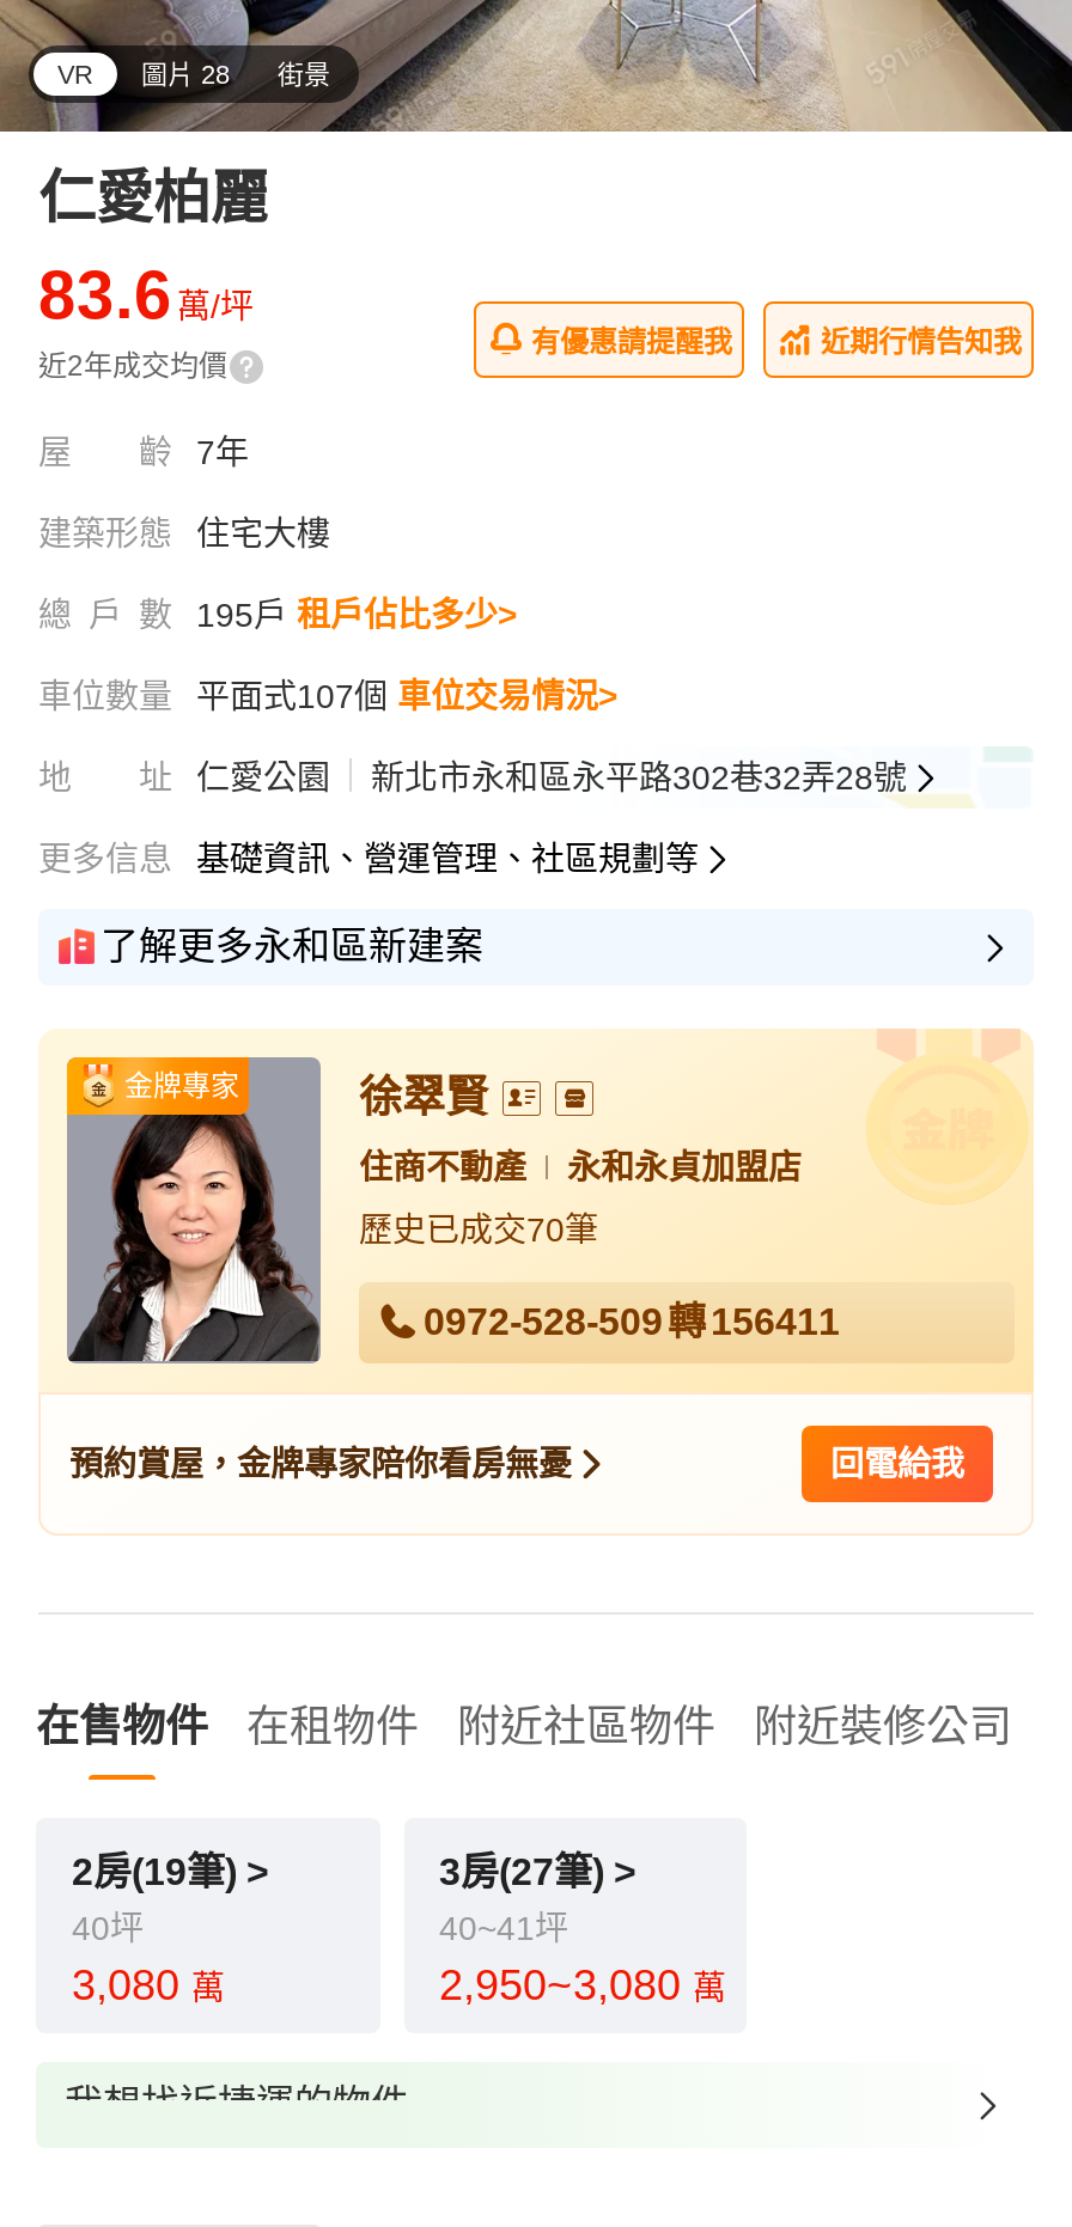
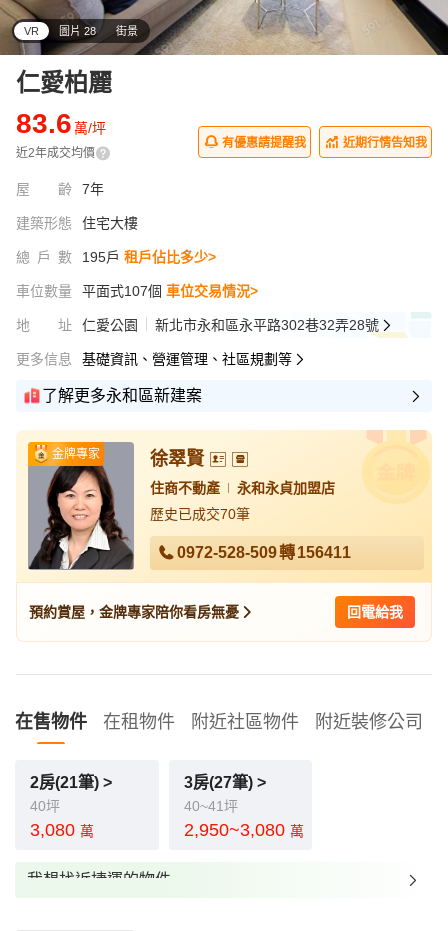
- 2房(19筆) >
+ 2房(21筆) >
